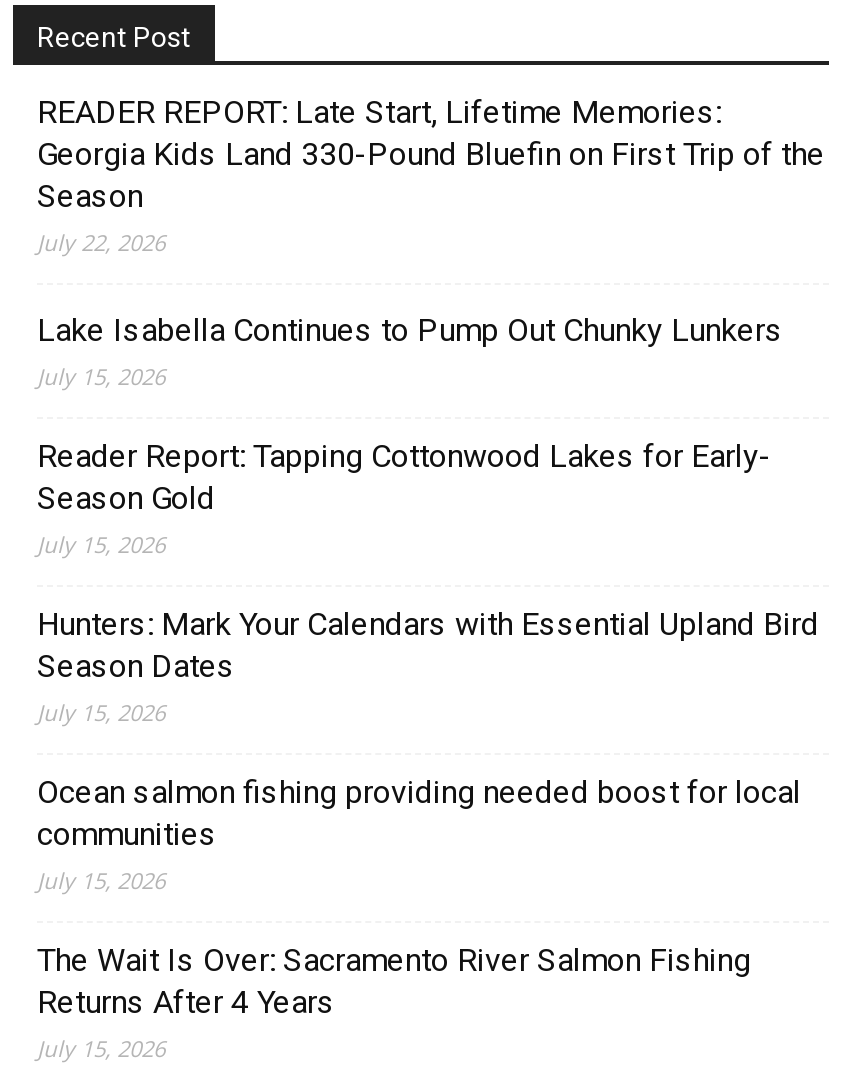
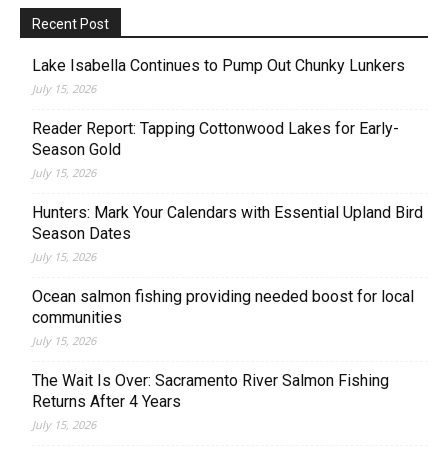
- READER REPORT: Late Start, Lifetime Memories:
- Georgia Kids Land 330-Pound Bluefin on First Trip of the
- Season
- July 22, 2026
